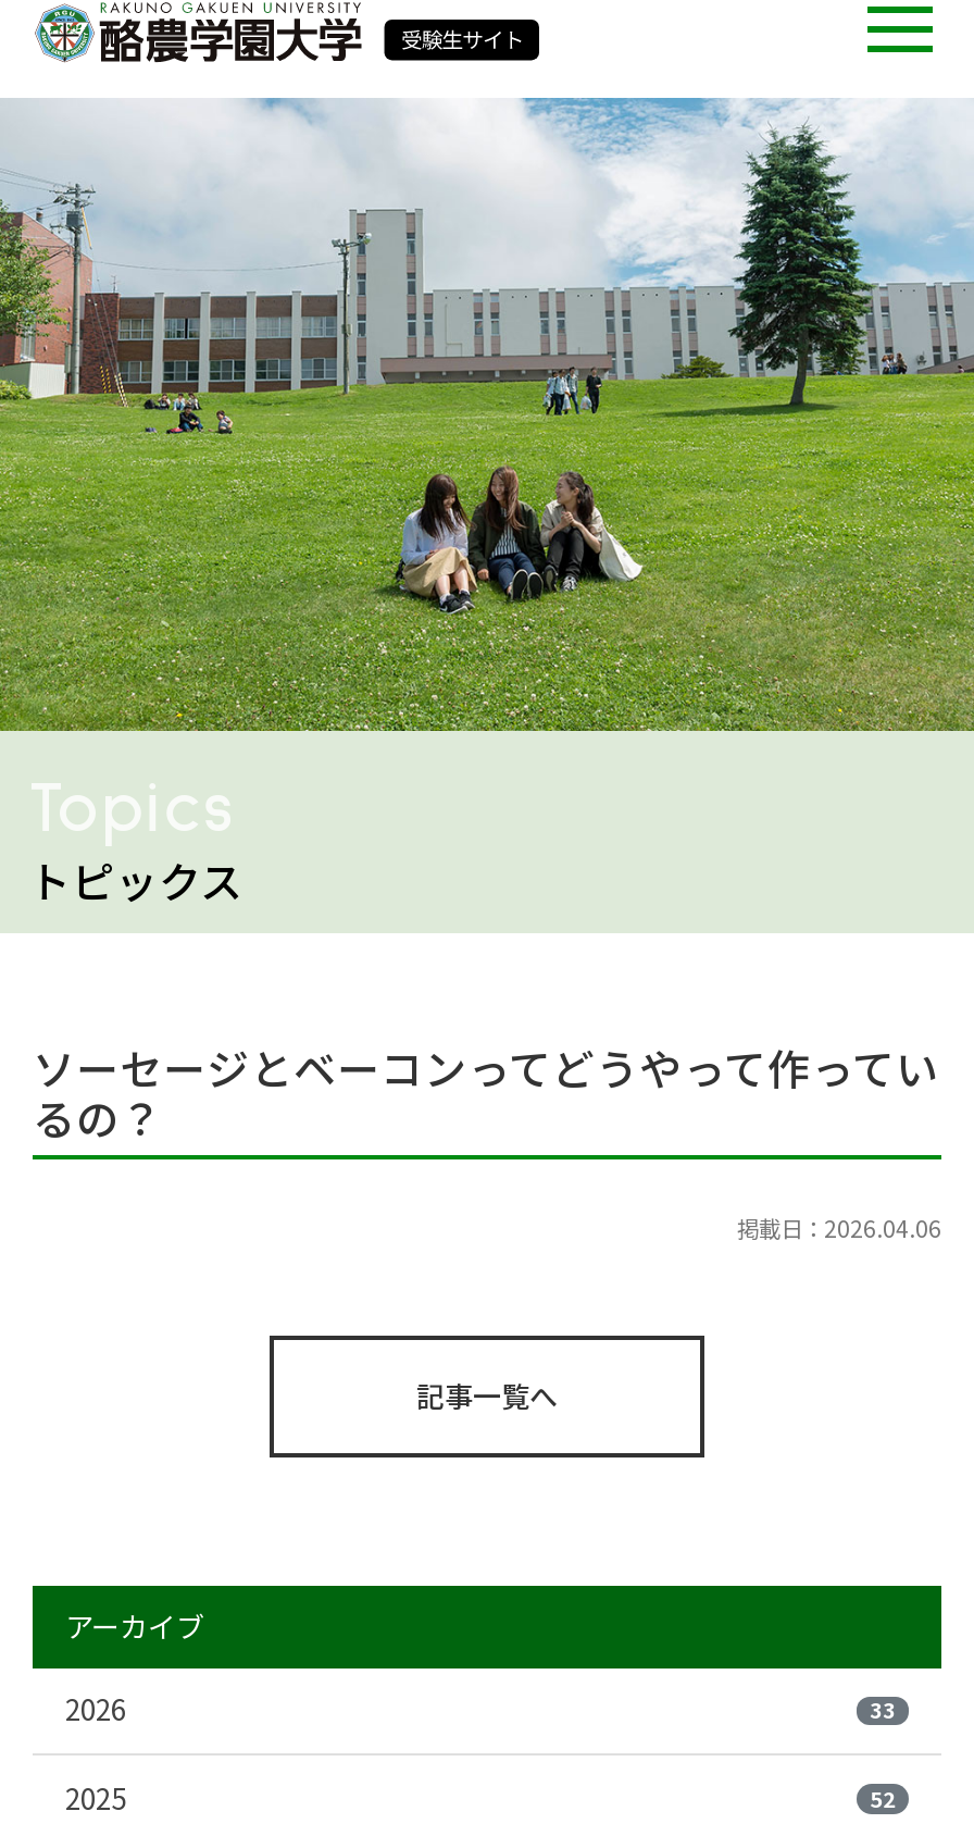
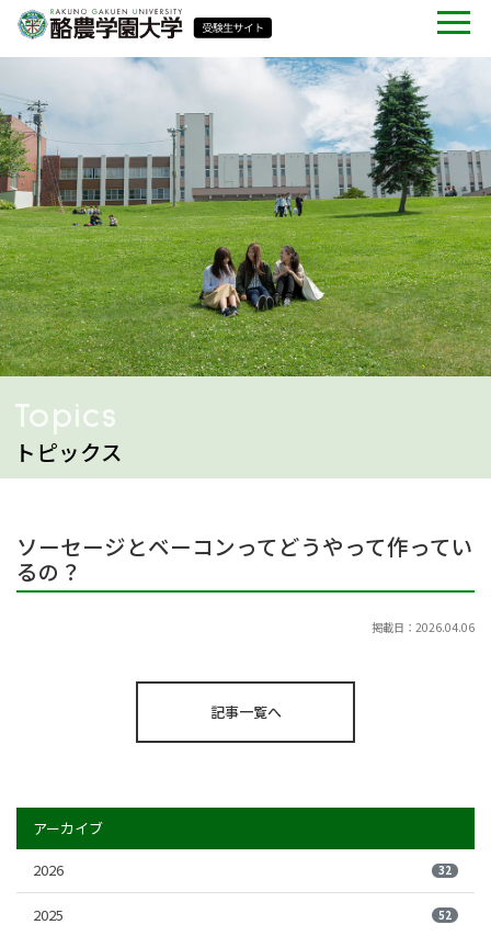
- 33
+ 32
